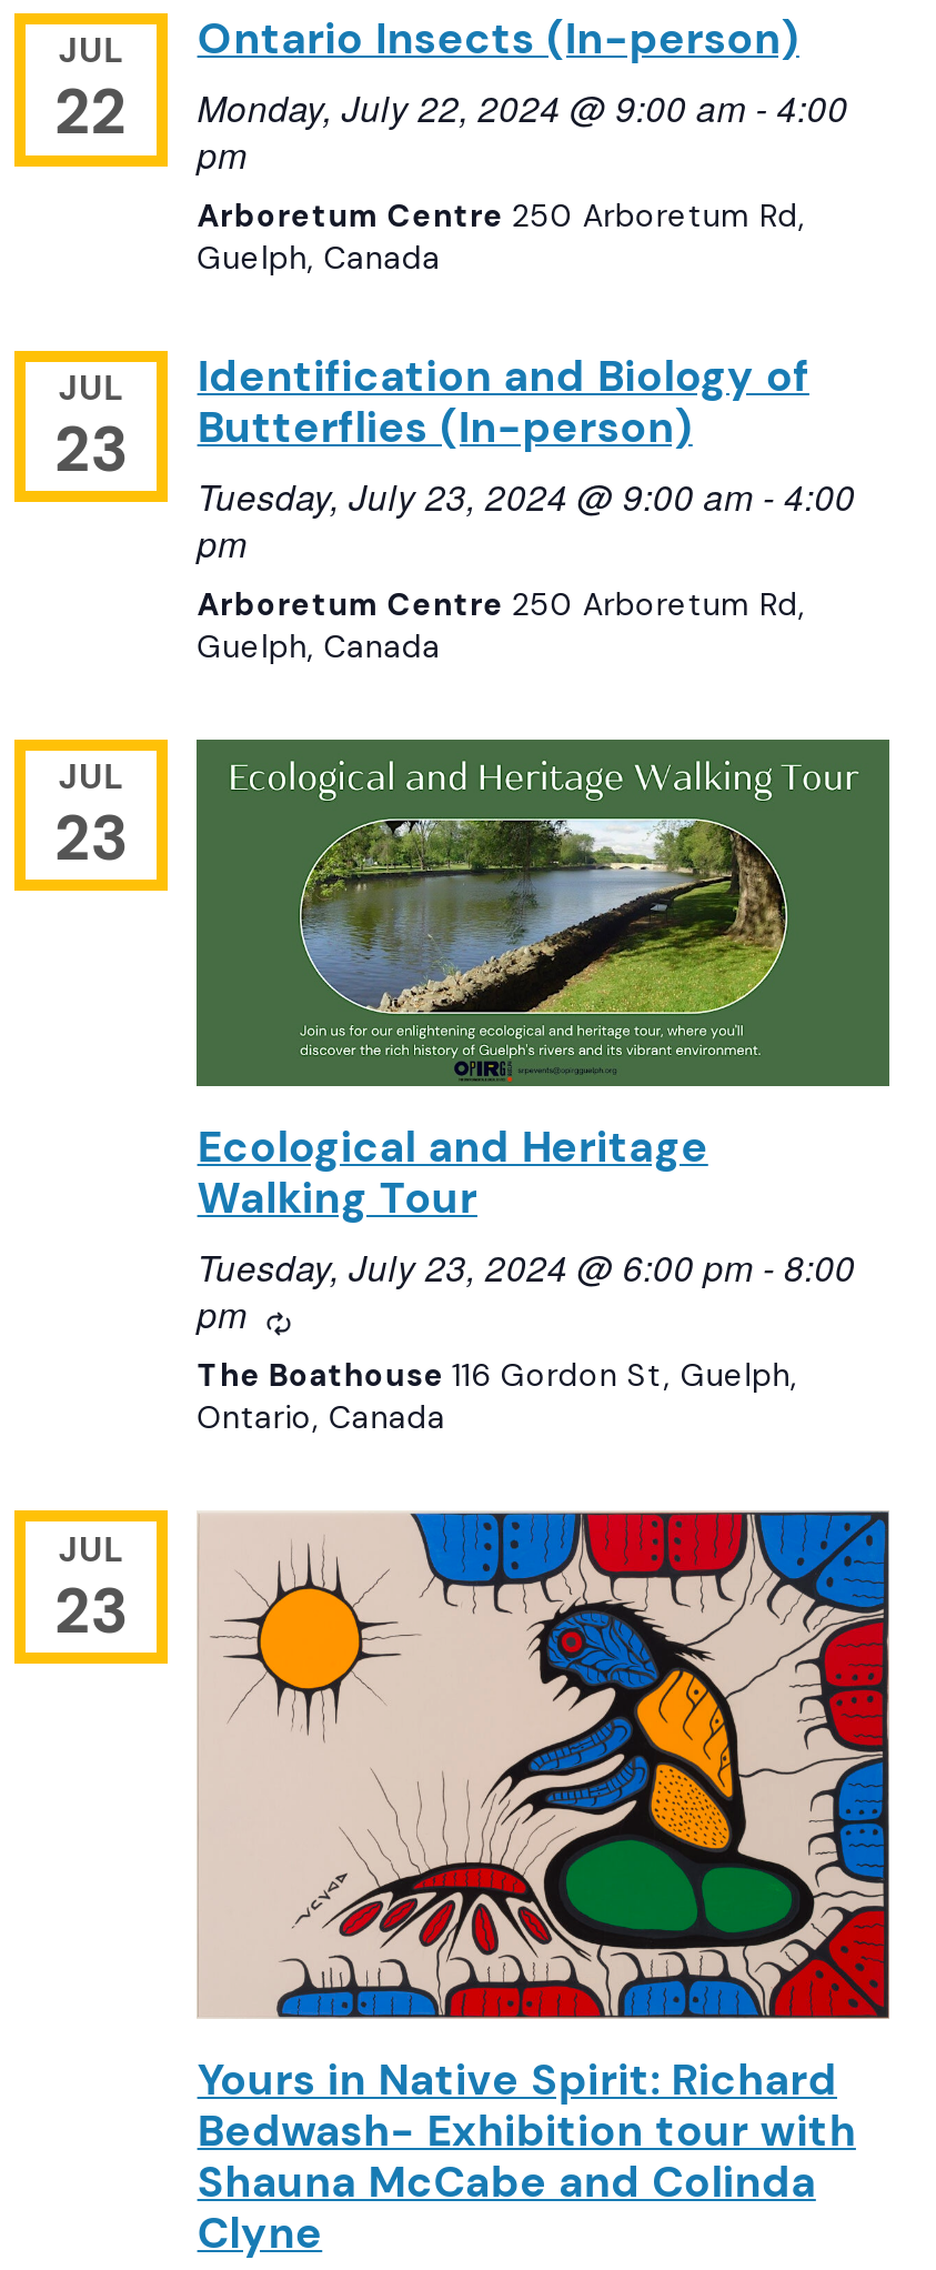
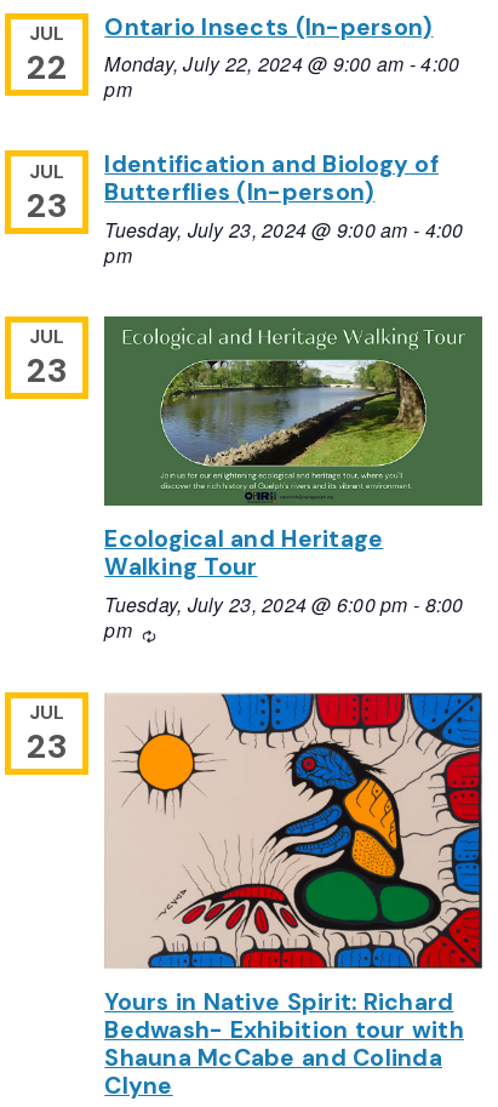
- Arboretum Centre 250 Arboretum Rd,
- Guelph, Canada

- Arboretum Centre 250 Arboretum Rd,
- Guelph, Canada

- The Boathouse 116 Gordon St, Guelph,
- Ontario, Canada
